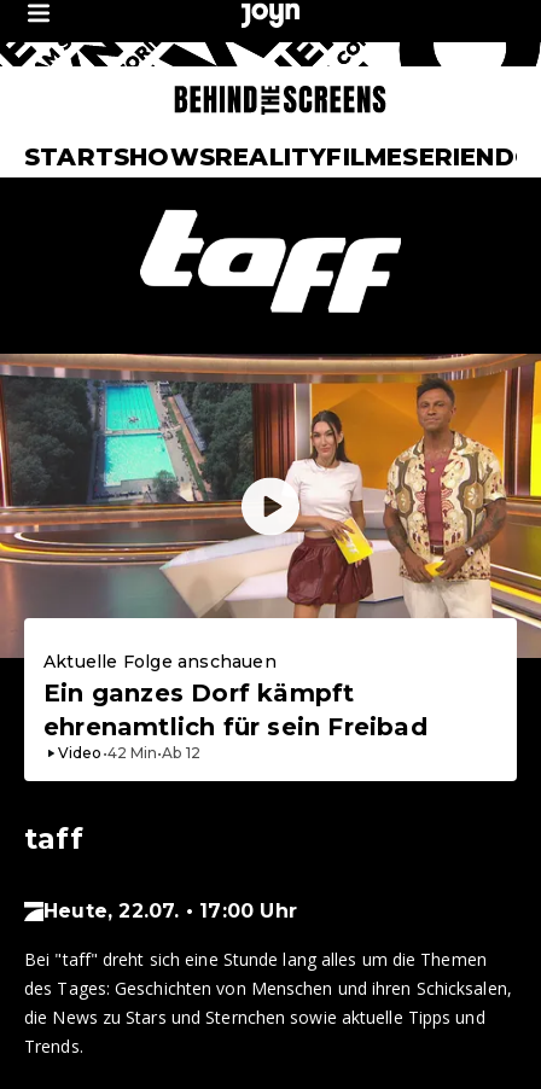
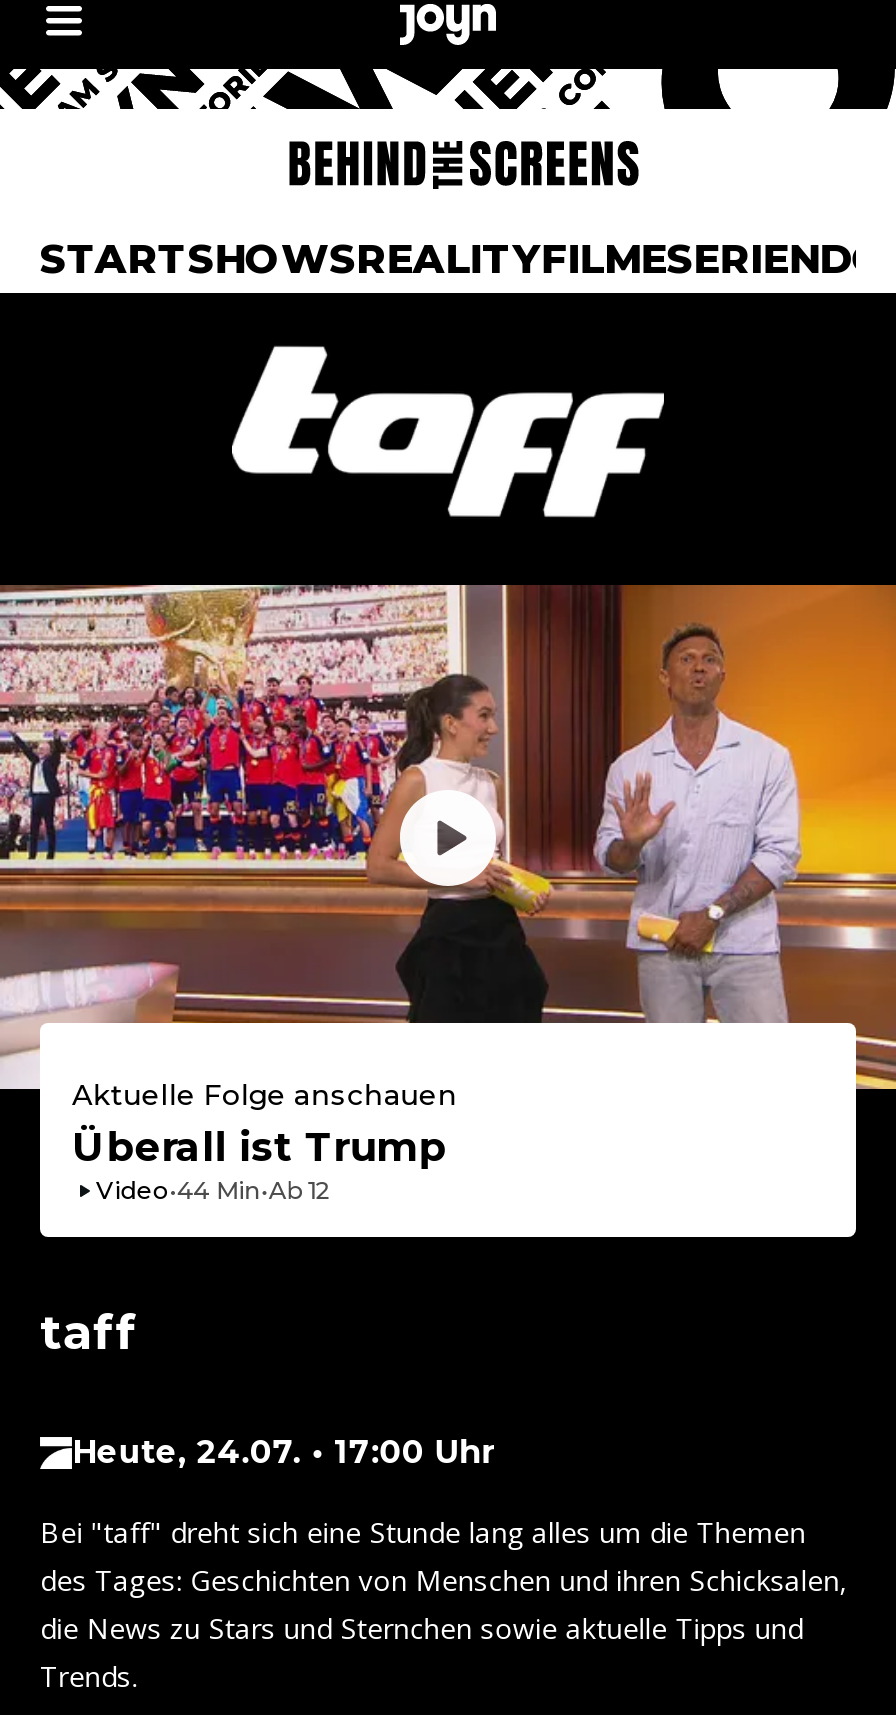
- [image]
- Ein ganzes Dorf kämpft
- ehrenamtlich für sein Freibad
- Video • 42 Min•Ab 12
+ [image]
+ Überall ist Trump
+ Video•44 Min•Ab 12

- Heute, 22.07. • 17:00 Uhr
+ Heute, 24.07. • 17:00 Uhr
